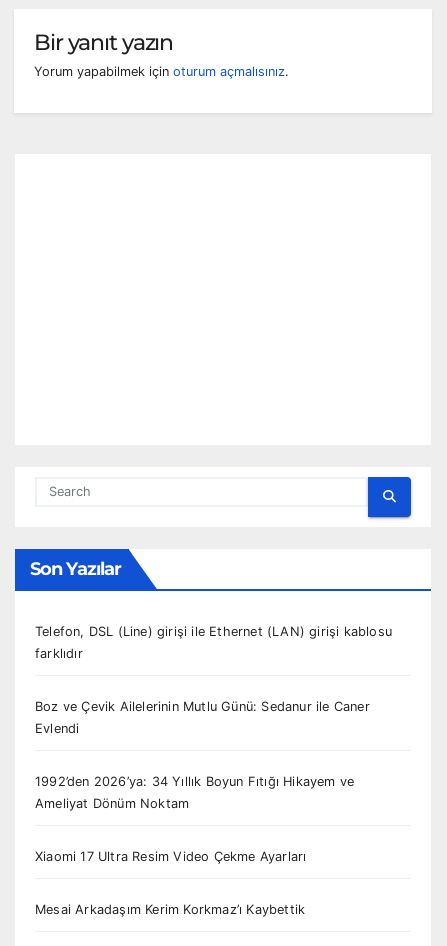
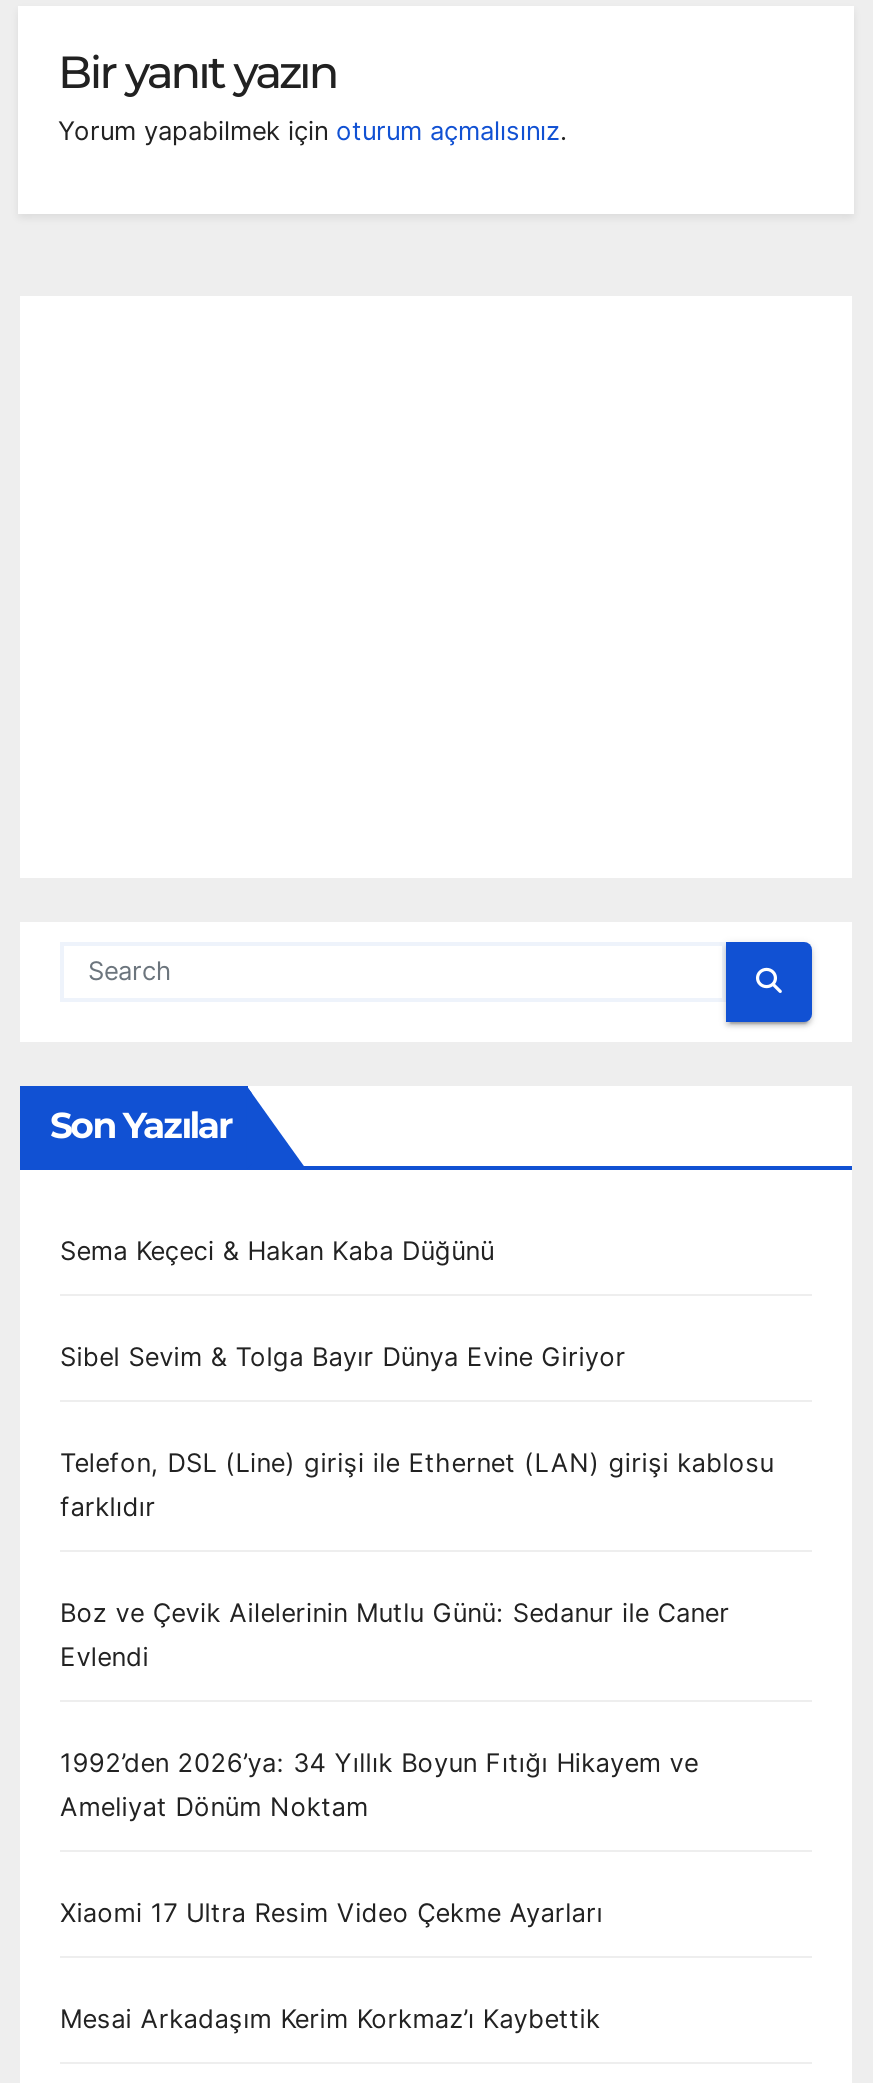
+ Sema Keçeci & Hakan Kaba Düğünü

+ Sibel Sevim & Tolga Bayır Dünya Evine Giriyor
